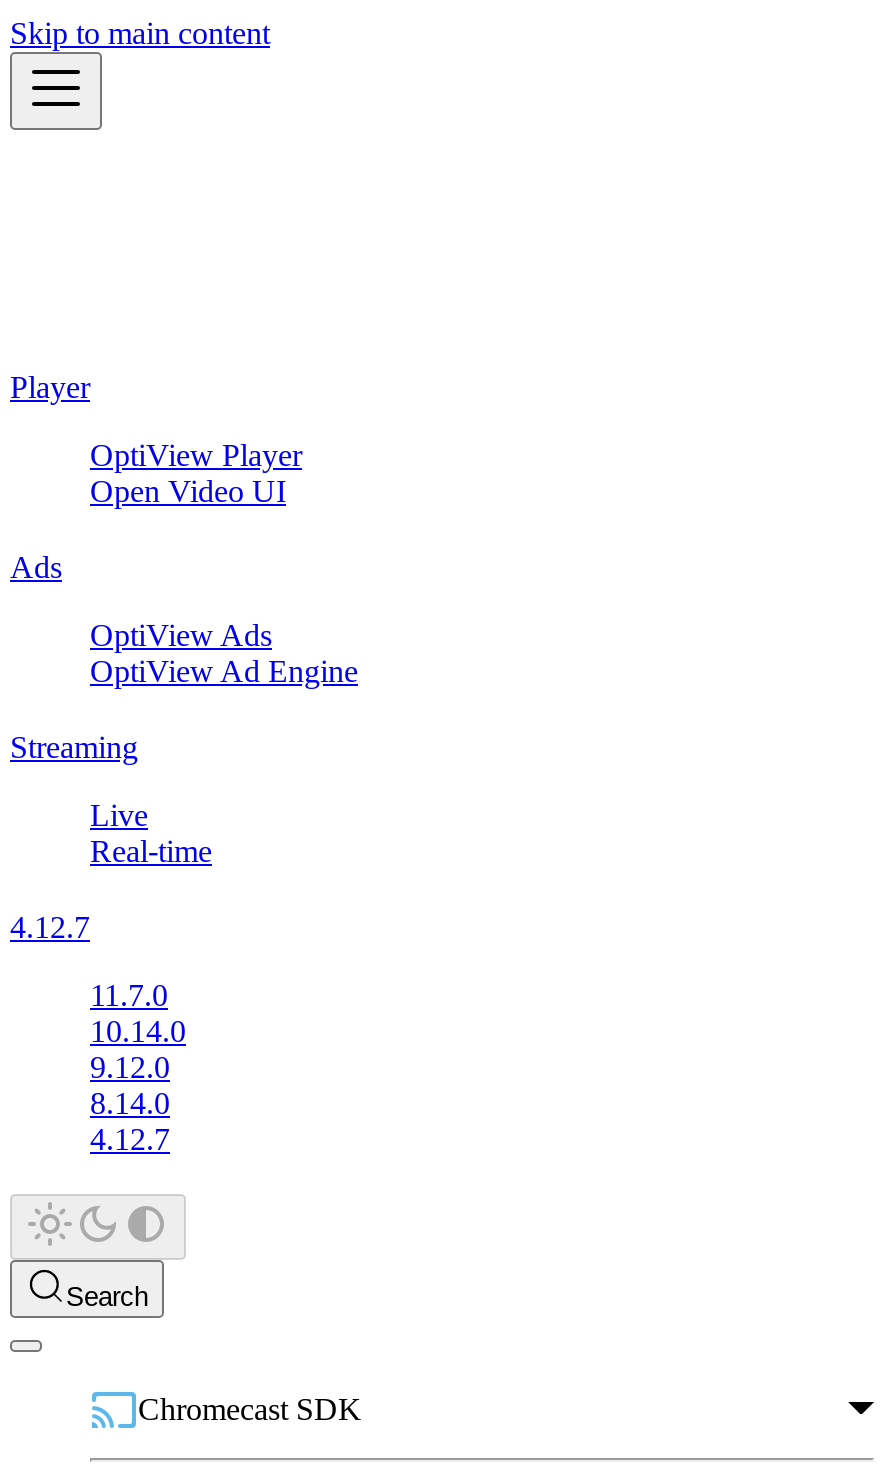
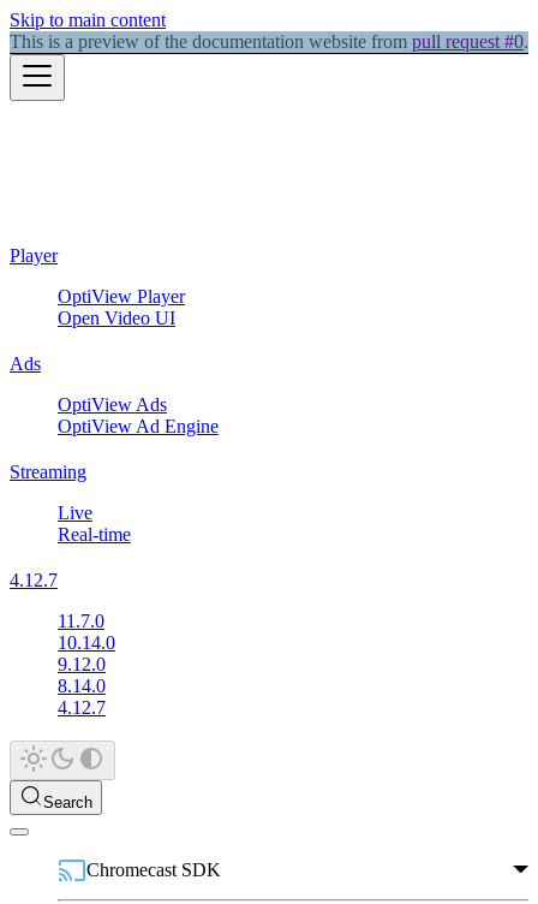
+ This is a preview of the documentation website from pull request #0.
